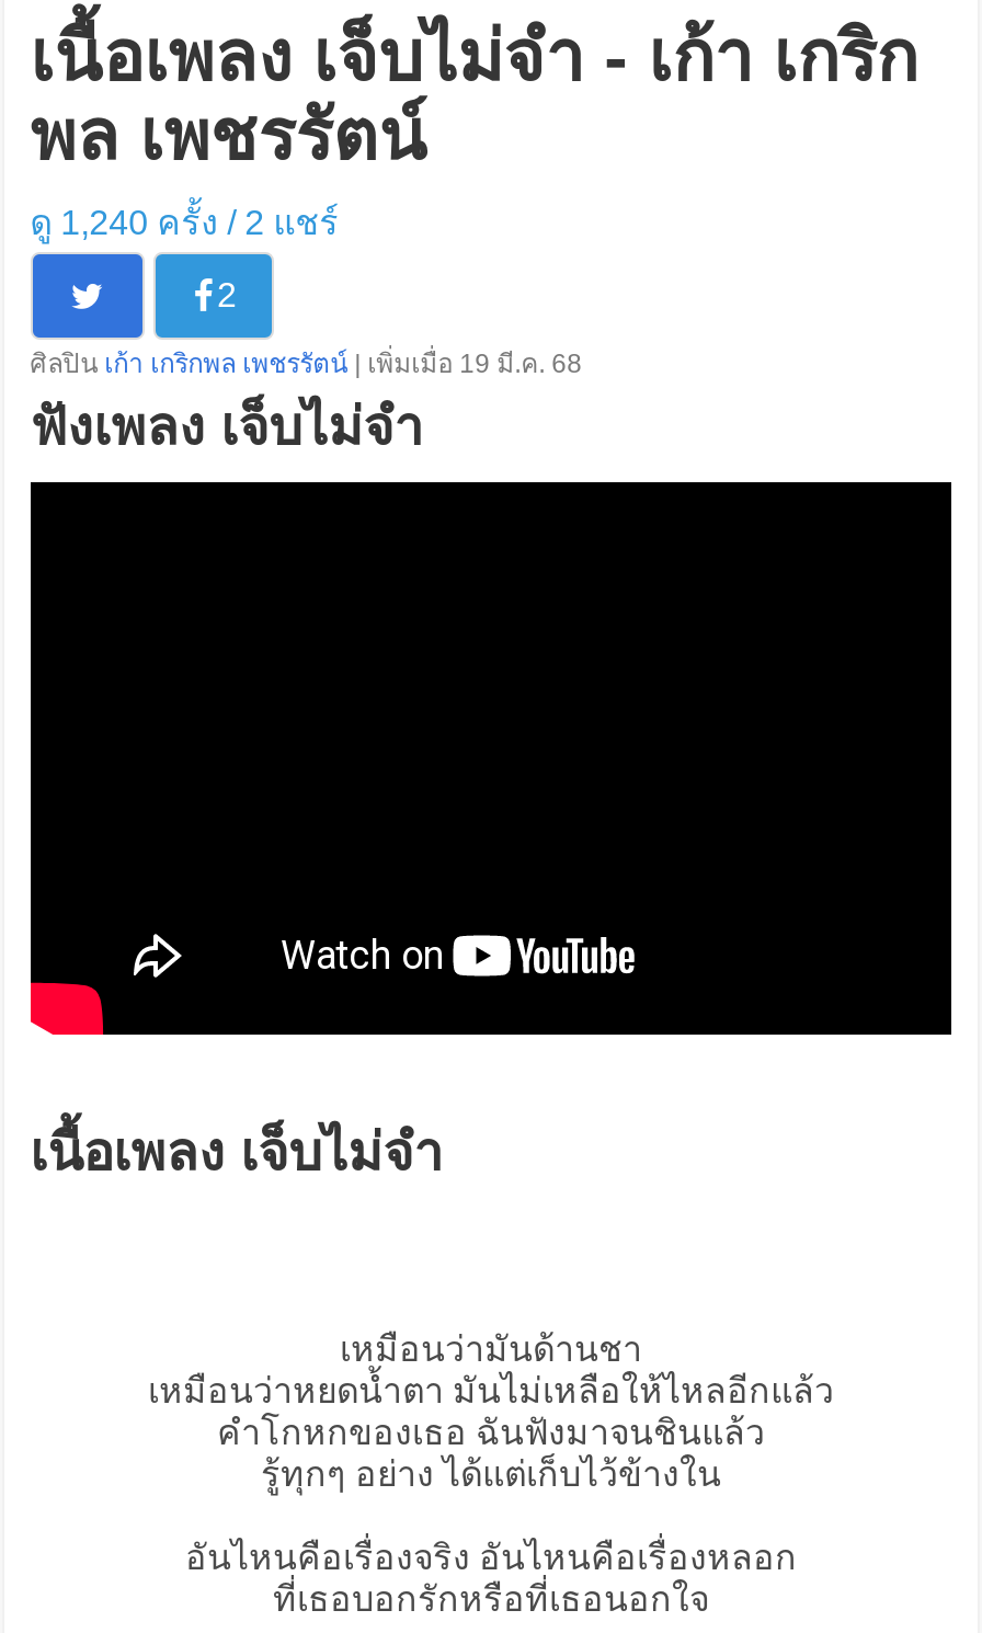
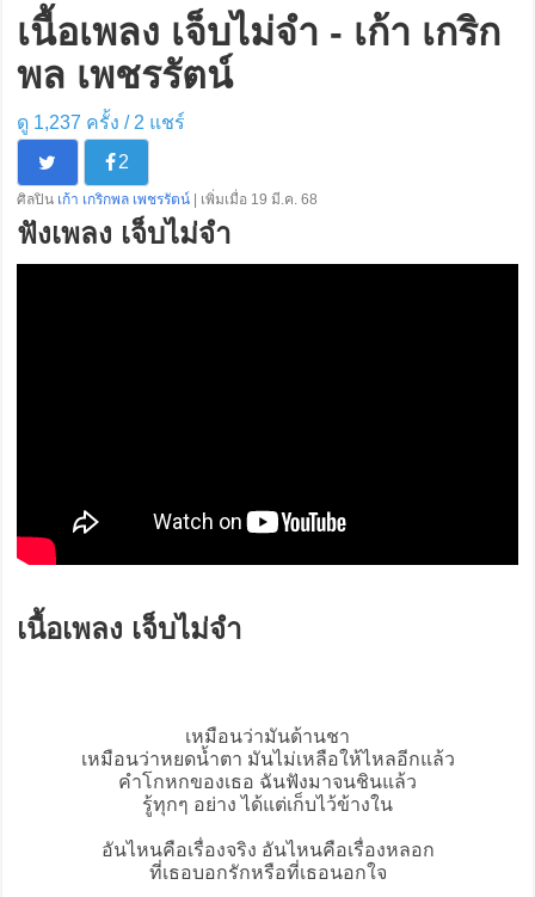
- ดู 1,240 ครั้ง / 2แชร์
+ ดู 1,237 ครั้ง / 2แชร์
